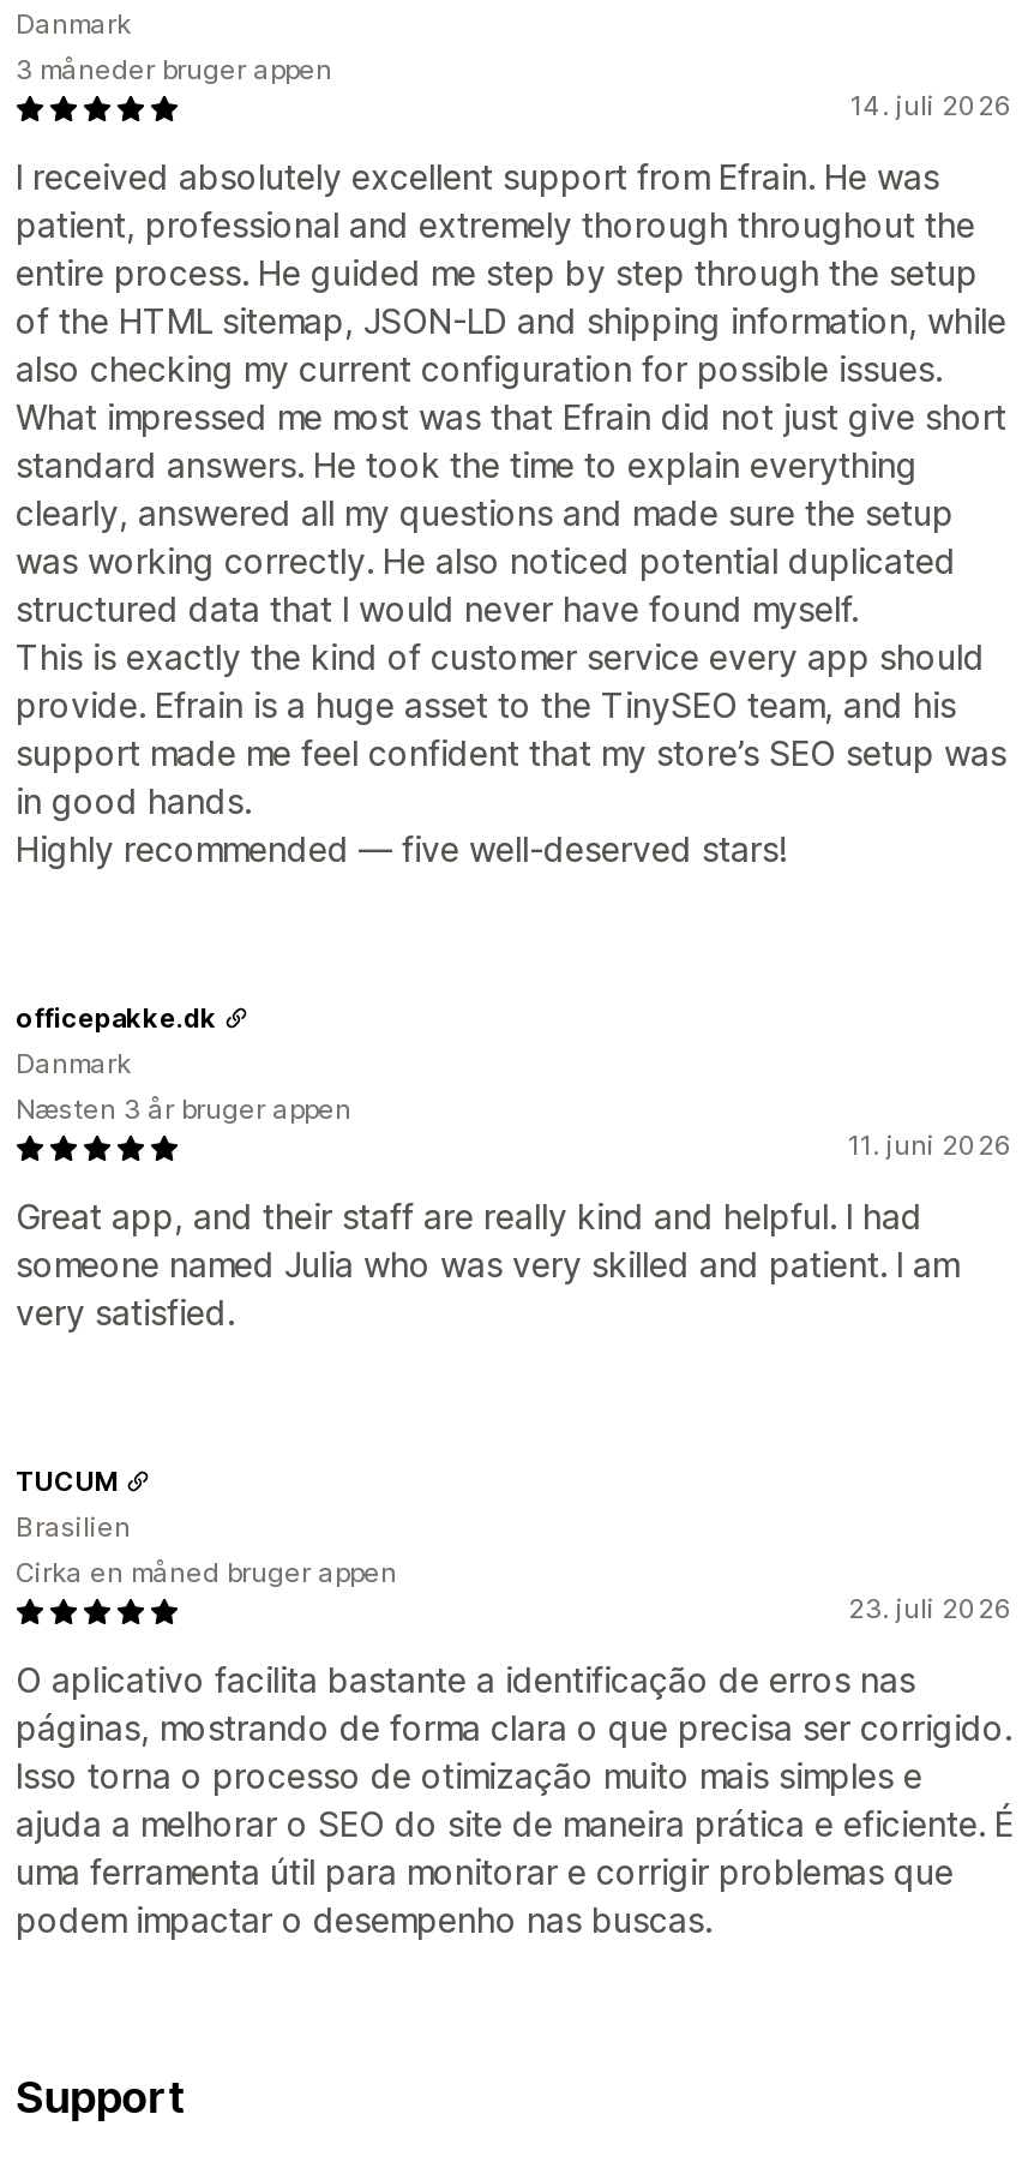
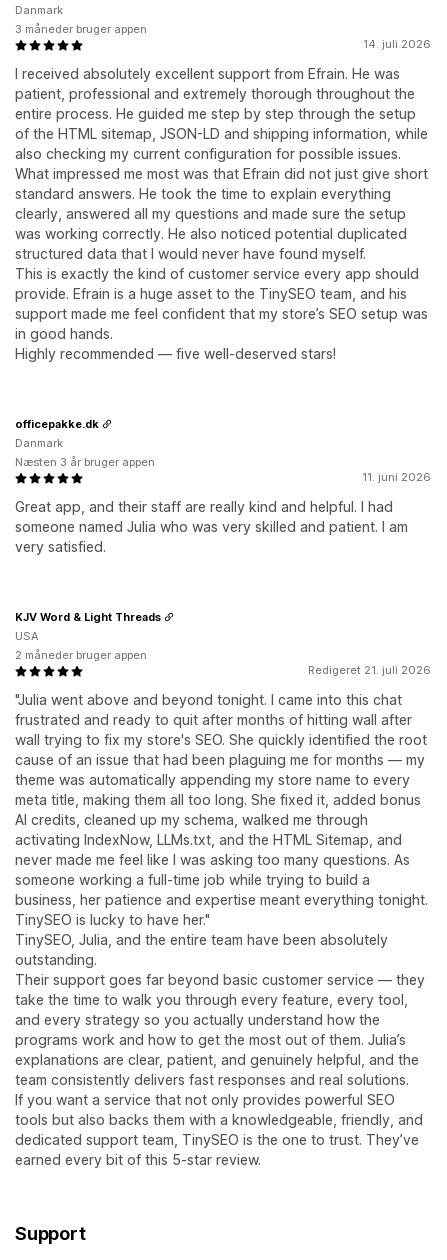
- TUCUM
- Brasilien
- Cirka en måned bruger appen
+ KJV Word & Light Threads
+ USA
+ 2 måneder bruger appen

- 23. juli 2026
+ Redigeret 21. juli 2026

- O aplicativo facilita bastante a identificação de erros nas
- páginas, mostrando de forma clara o que precisa ser corrigido.
- Isso torna o processo de otimização muito mais simples e
- ajuda a melhorar o SEO do site de maneira prática e eficiente. É
- uma ferramenta útil para monitorar e corrigir problemas que
- podem impactar o desempenho nas buscas.
+ "Julia went above and beyond tonight. I came into this chat
+ frustrated and ready to quit after months of hitting wall after
+ wall trying to fix my store's SEO. She quickly identified the root
+ cause of an issue that had been plaguing me for months — my
+ theme was automatically appending my store name to every
+ meta title, making them all too long. She fixed it, added bonus
+ AI credits, cleaned up my schema, walked me through
+ activating IndexNow, LLMs.txt, and the HTML Sitemap, and
+ never made me feel like I was asking too many questions. As
+ someone working a full-time job while trying to build a
+ business, her patience and expertise meant everything tonight.
+ TinySEO is lucky to have her."
+ TinySEO, Julia, and the entire team have been absolutely
+ outstanding.
+ Their support goes far beyond basic customer service — they
+ take the time to walk you through every feature, every tool,
+ and every strategy so you actually understand how the
+ programs work and how to get the most out of them. Julia’s
+ explanations are clear, patient, and genuinely helpful, and the
+ team consistently delivers fast responses and real solutions.
+ If you want a service that not only provides powerful SEO
+ tools but also backs them with a knowledgeable, friendly, and
+ dedicated support team, TinySEO is the one to trust. They’ve
+ earned every bit of this 5‑star review.
